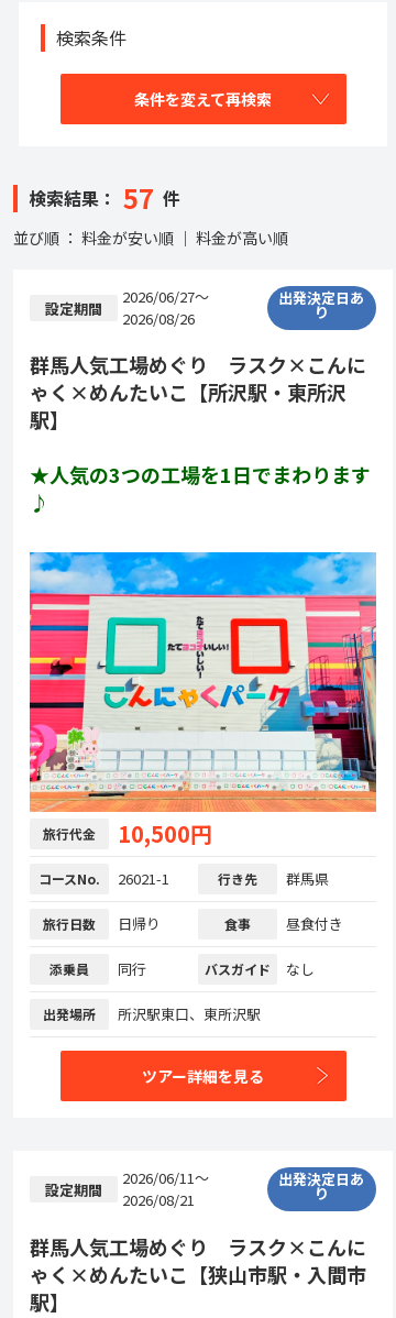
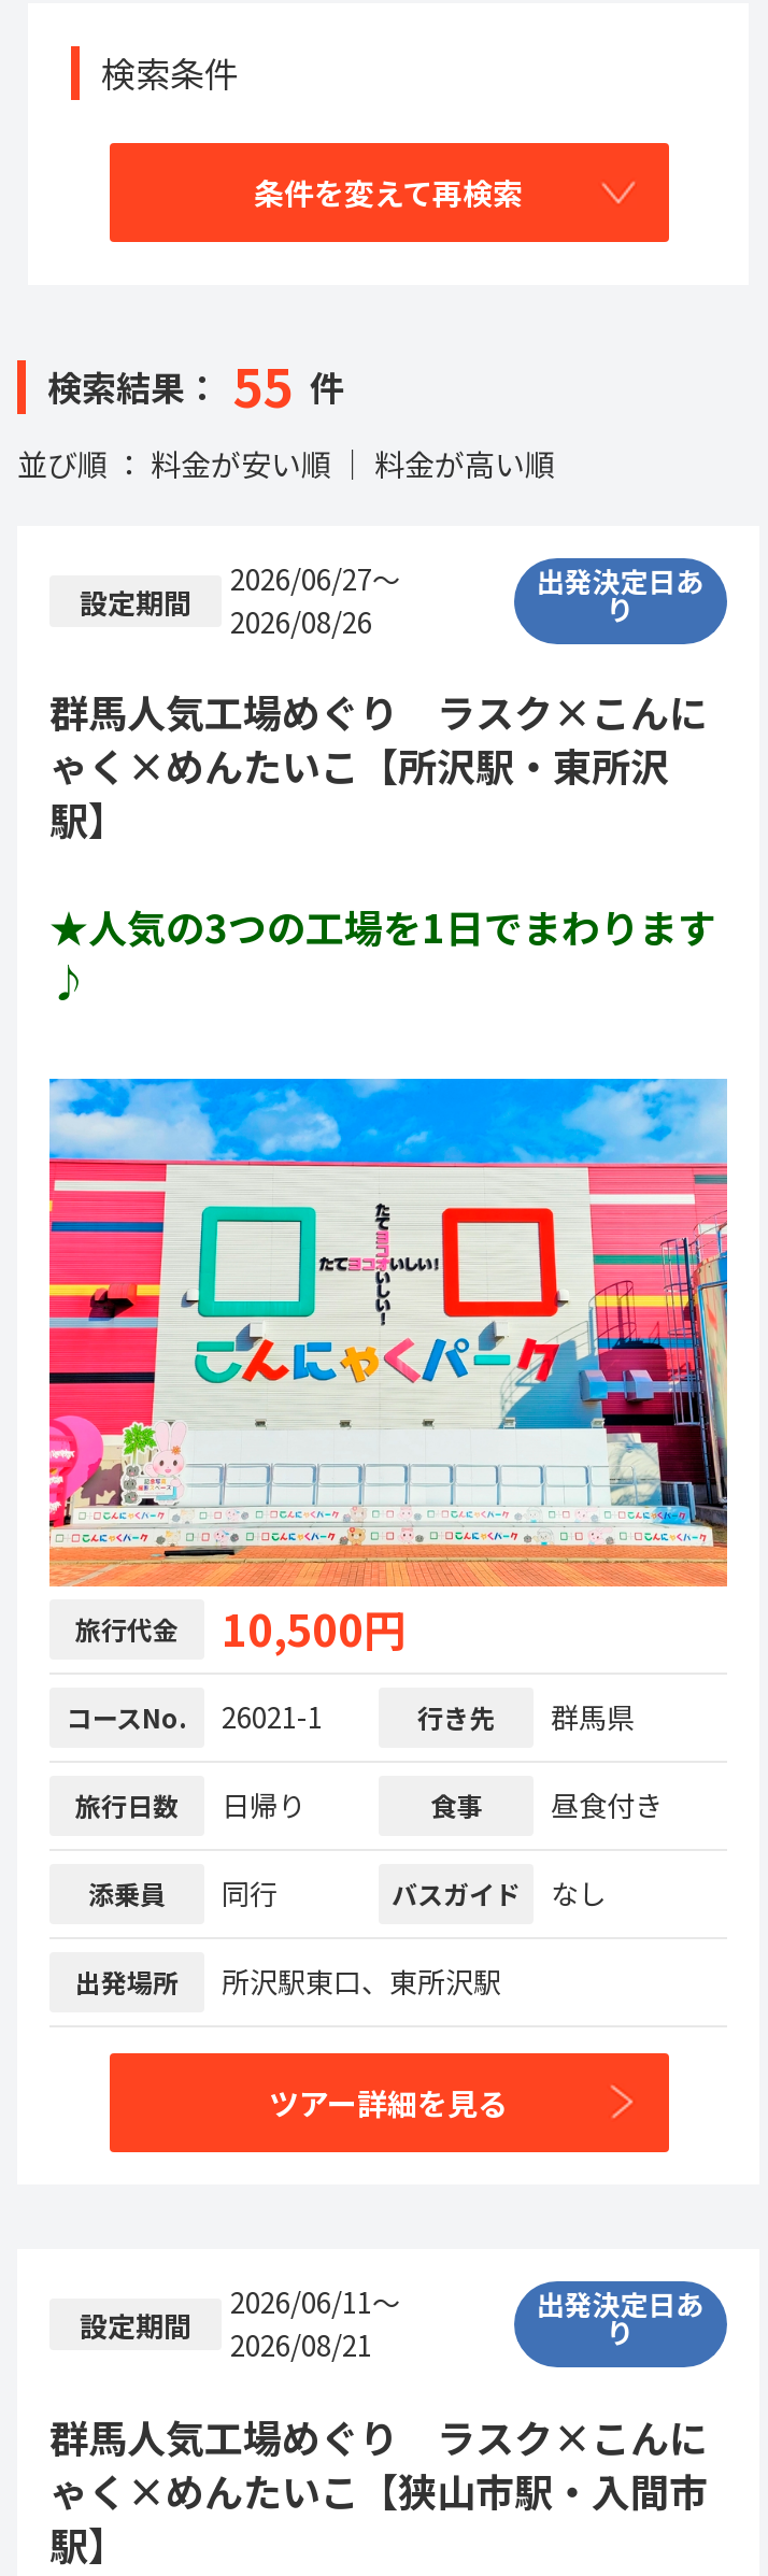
- 検索結果： 57 件
+ 検索結果： 55 件
